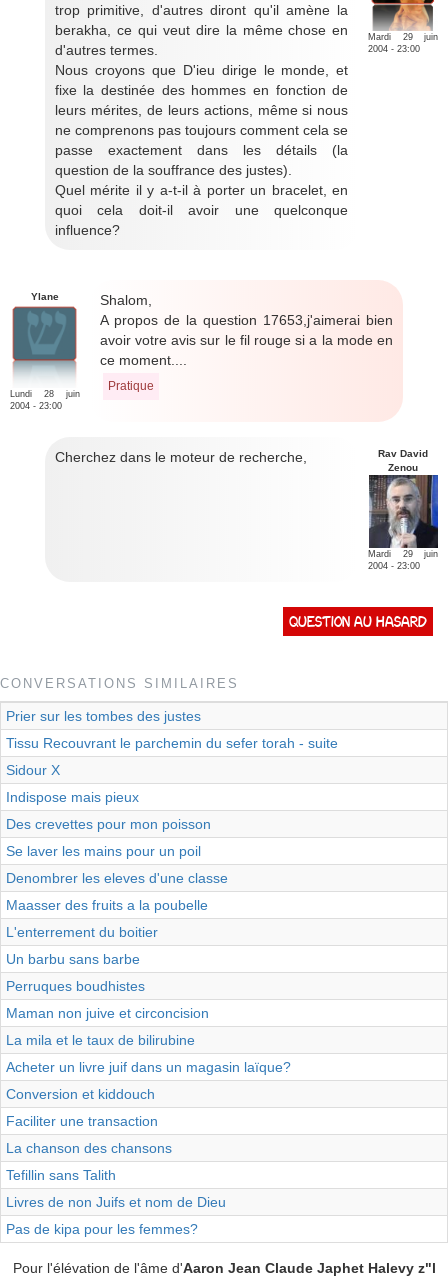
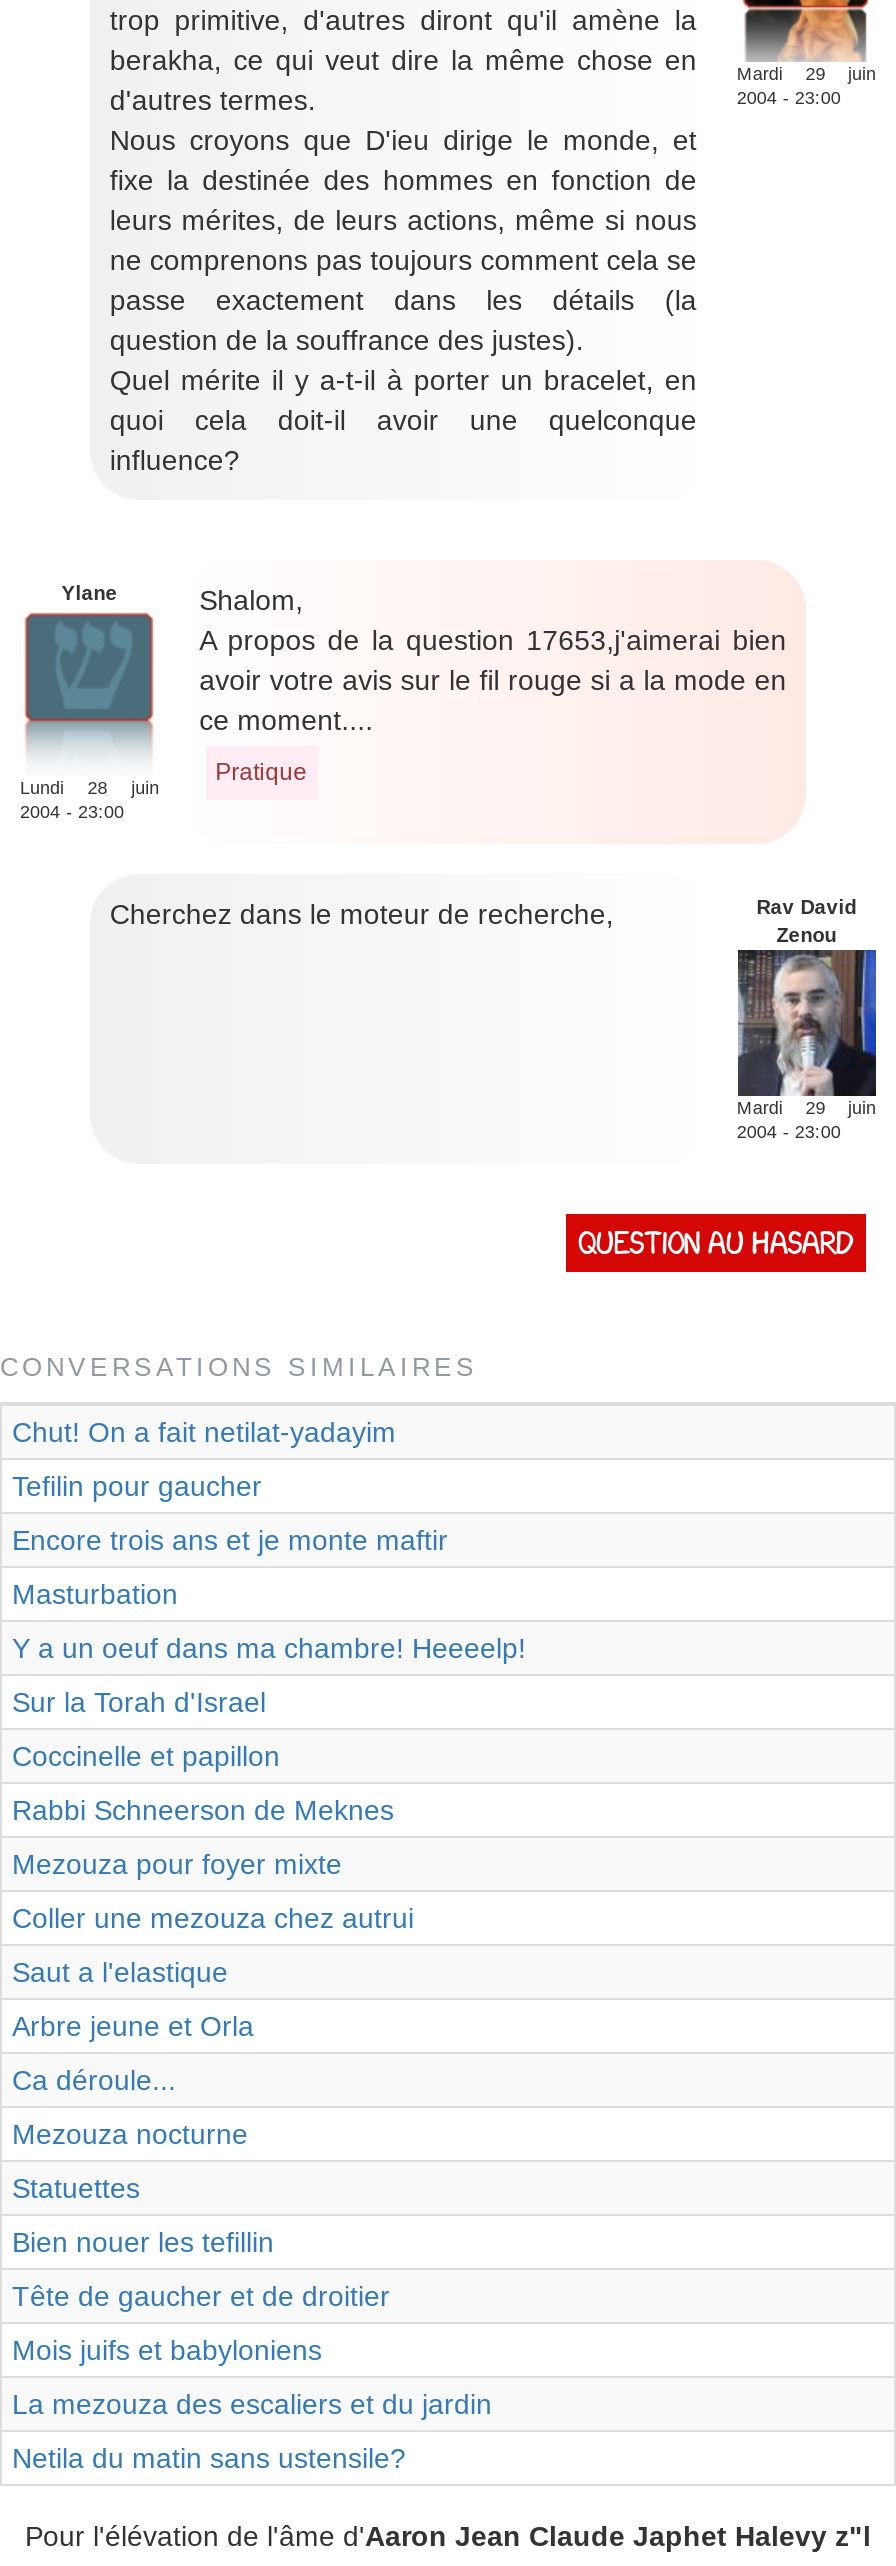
- Prier sur les tombes des justes
+ Chut! On a fait netilat-yadayim

- Tissu Recouvrant le parchemin du sefer torah - suite
+ Tefilin pour gaucher

- Sidour X
+ Encore trois ans et je monte maftir

- Indispose mais pieux
+ Masturbation

- Des crevettes pour mon poisson
+ Y a un oeuf dans ma chambre! Heeeelp!

- Se laver les mains pour un poil
+ Sur la Torah d'Israel

- Denombrer les eleves d'une classe
+ Coccinelle et papillon

- Maasser des fruits a la poubelle
+ Rabbi Schneerson de Meknes

- L'enterrement du boitier
+ Mezouza pour foyer mixte

- Un barbu sans barbe
+ Coller une mezouza chez autrui

- Perruques boudhistes
+ Saut a l'elastique

- Maman non juive et circoncision
+ Arbre jeune et Orla

- La mila et le taux de bilirubine
+ Ca déroule...

- Acheter un livre juif dans un magasin laïque?
+ Mezouza nocturne

- Conversion et kiddouch
+ Statuettes

- Faciliter une transaction
+ Bien nouer les tefillin

- La chanson des chansons
+ Tête de gaucher et de droitier

- Tefillin sans Talith
+ Mois juifs et babyloniens

- Livres de non Juifs et nom de Dieu
+ La mezouza des escaliers et du jardin

- Pas de kipa pour les femmes?
+ Netila du matin sans ustensile?
